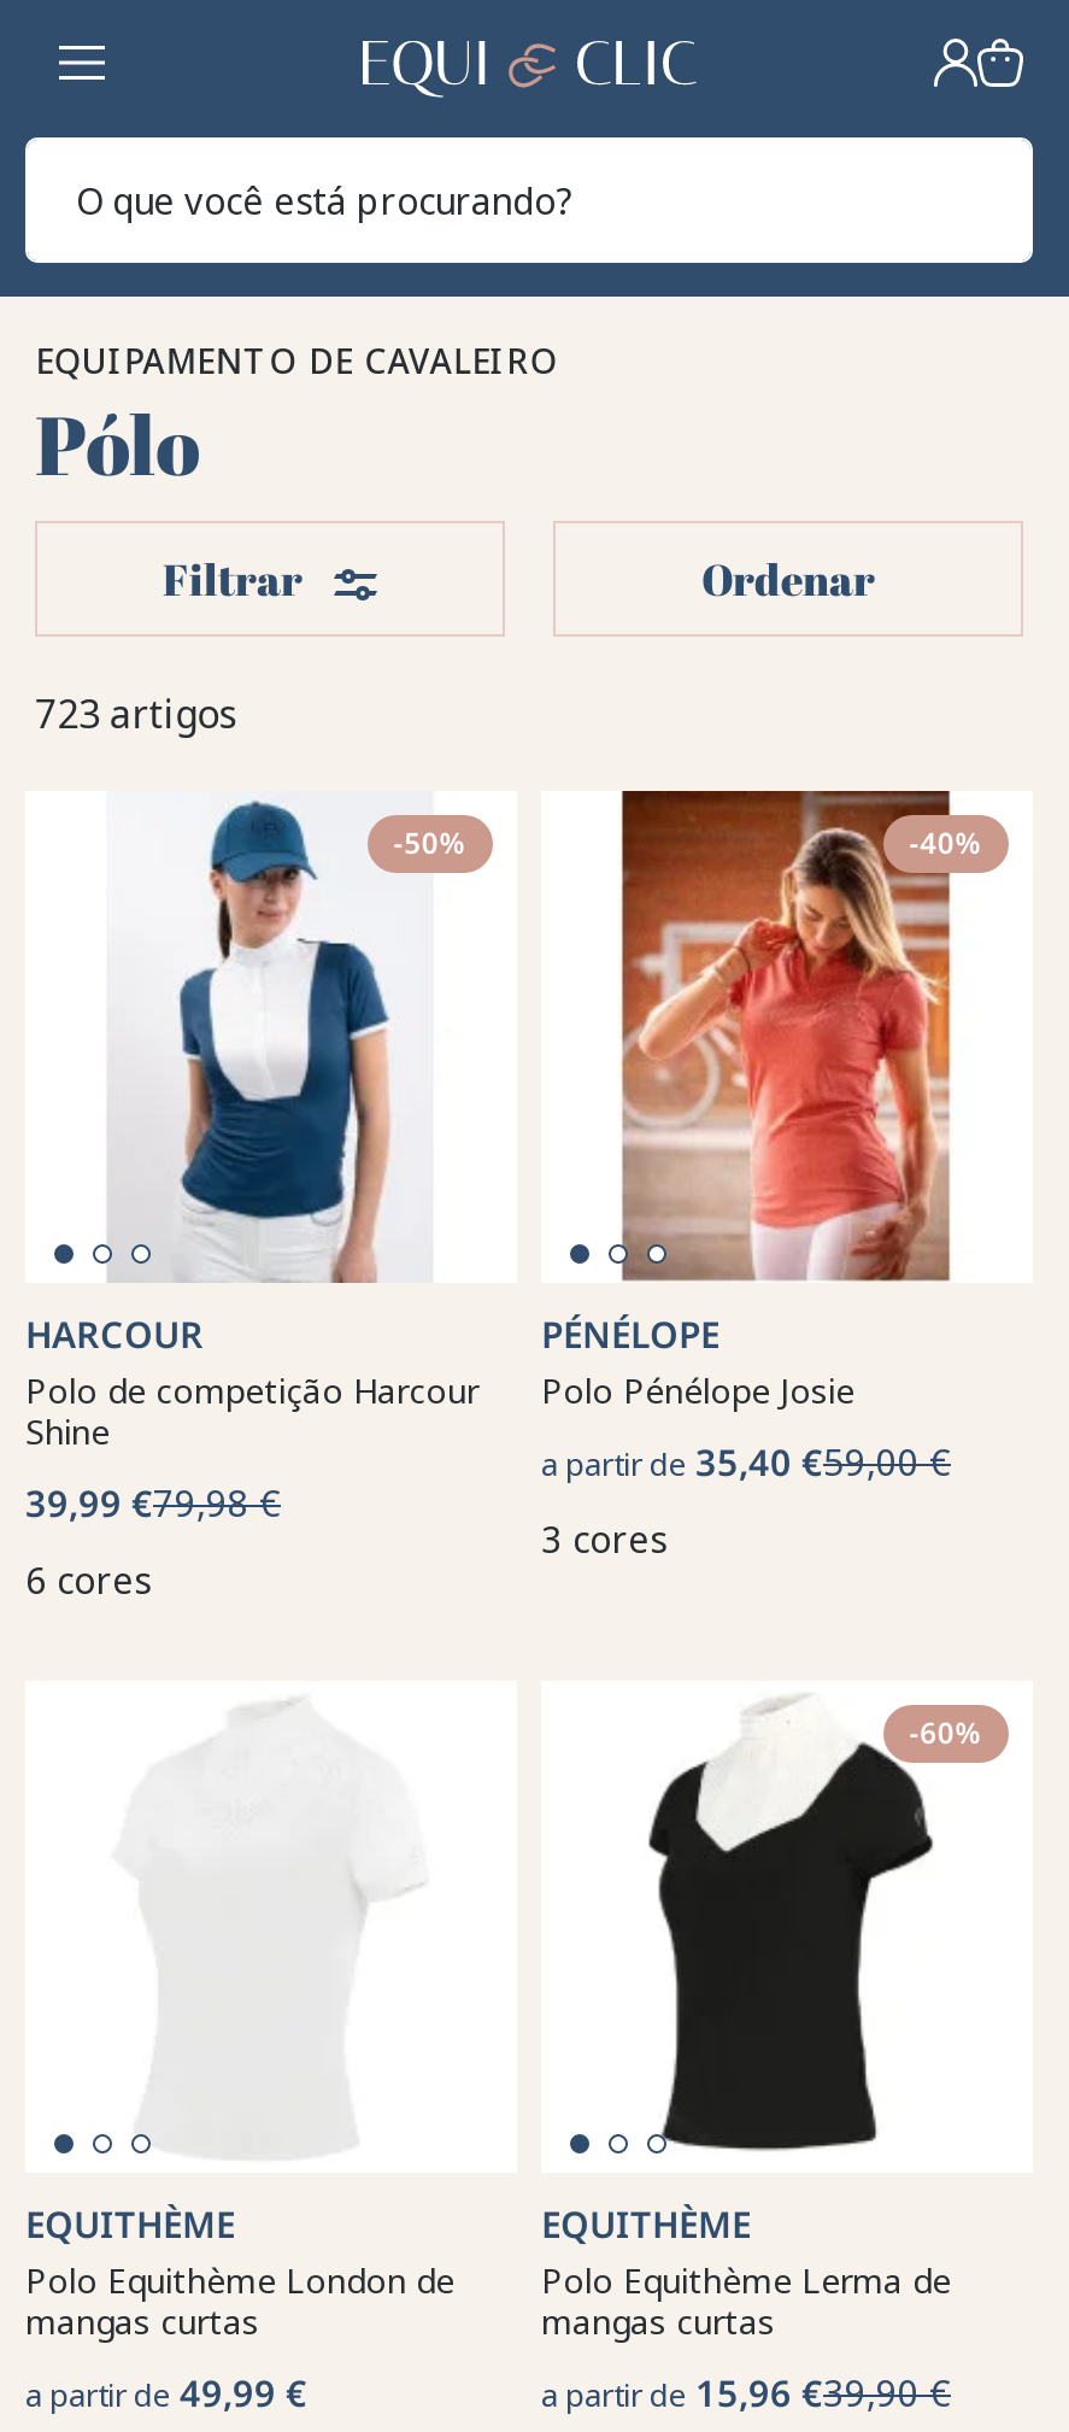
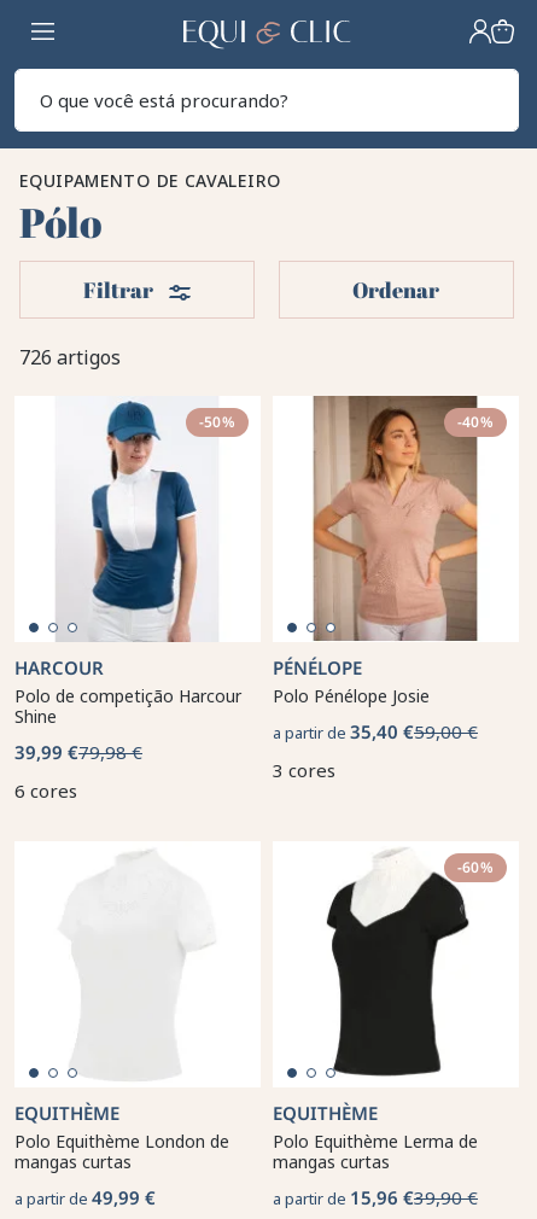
- 723 artigos
+ 726 artigos

- [image]
+ [image]
